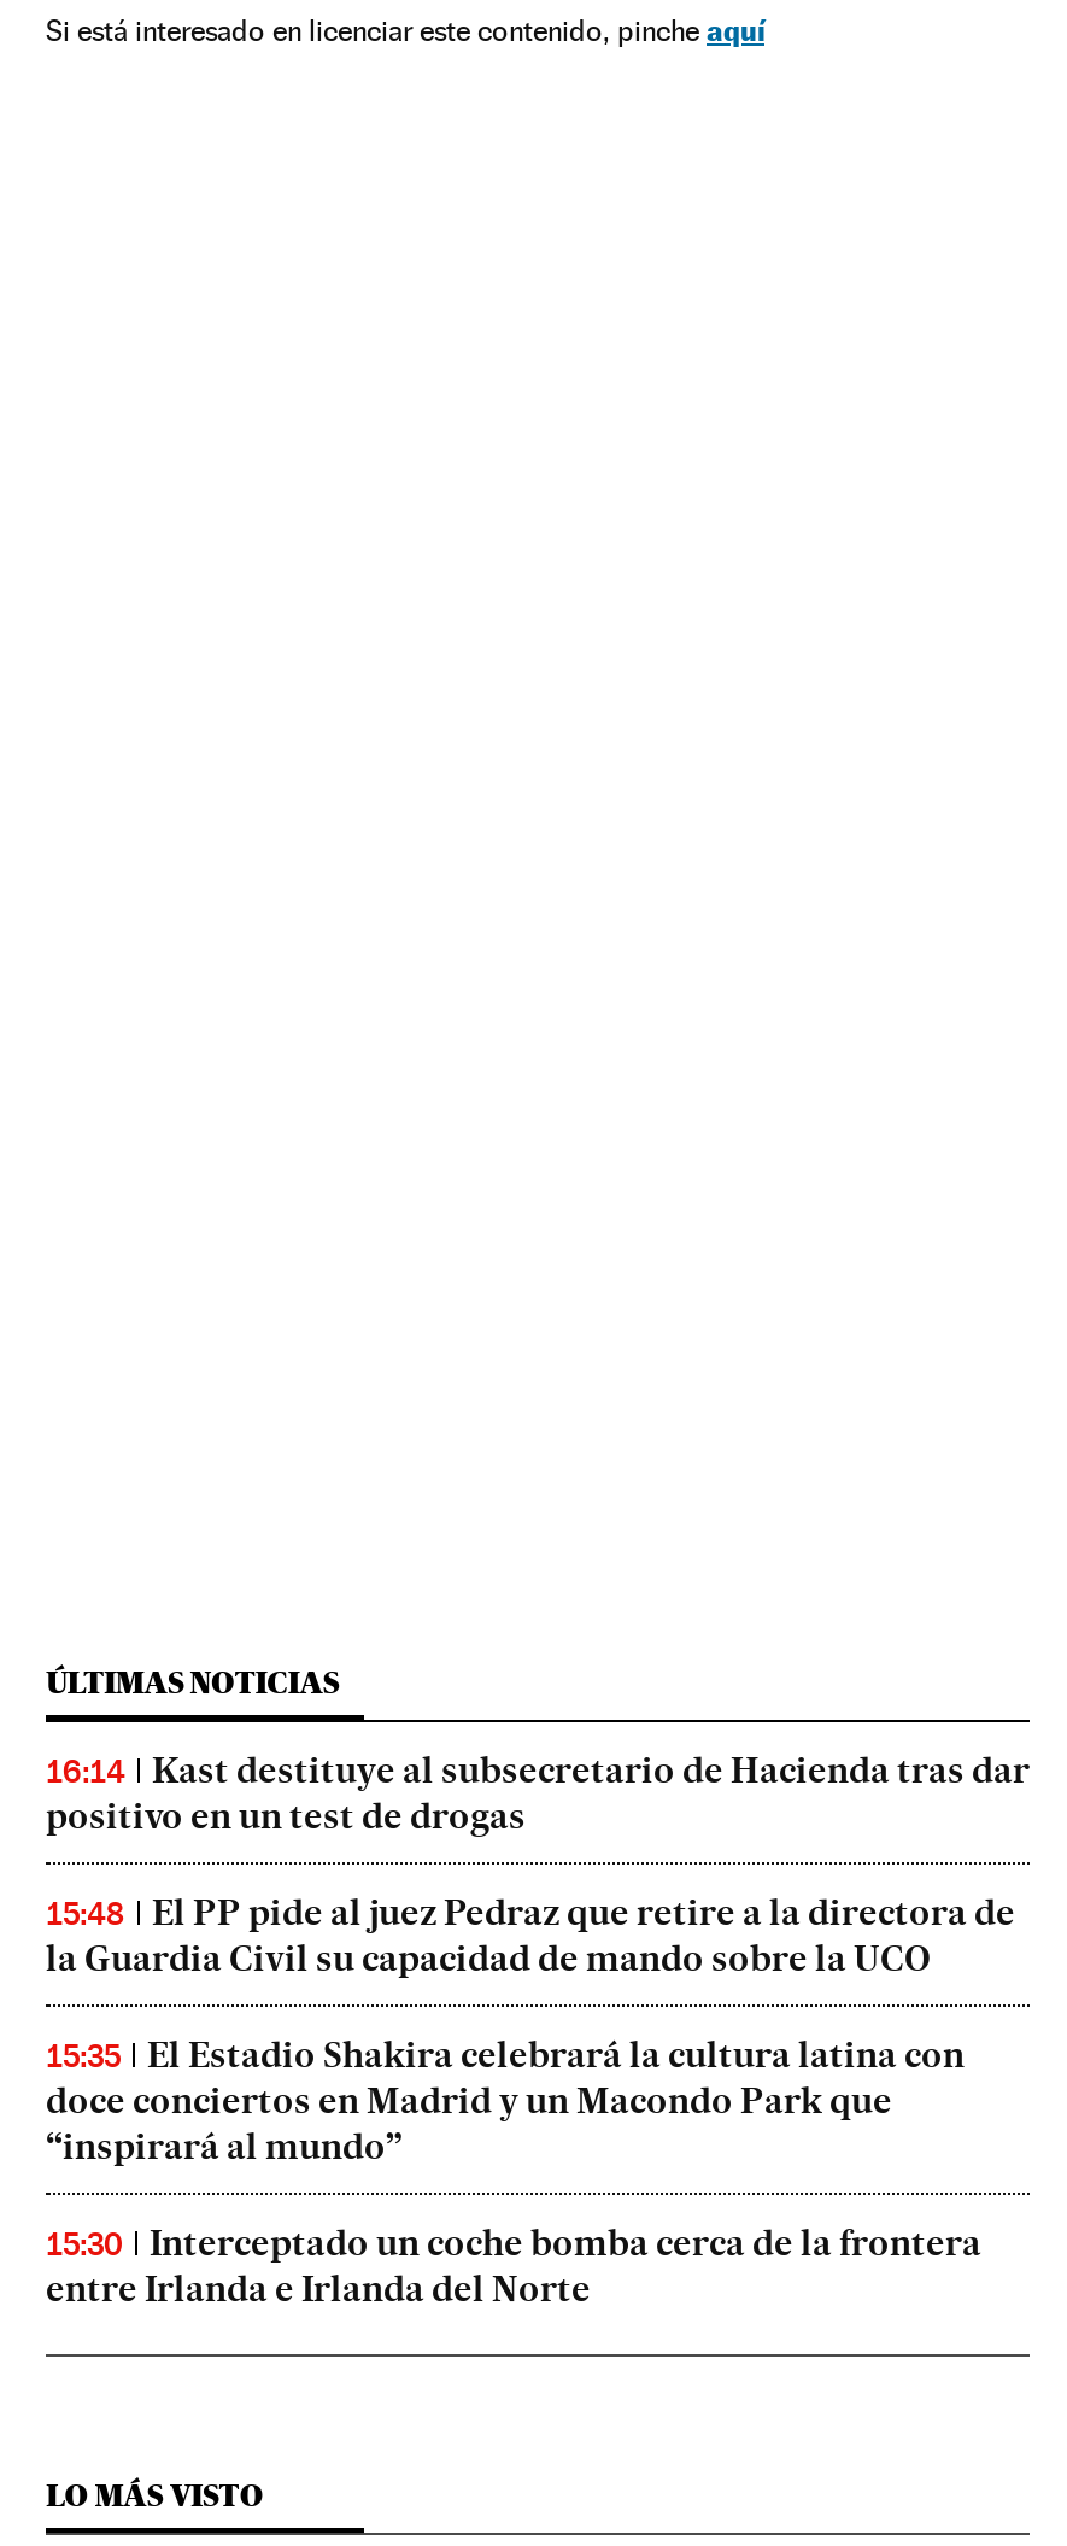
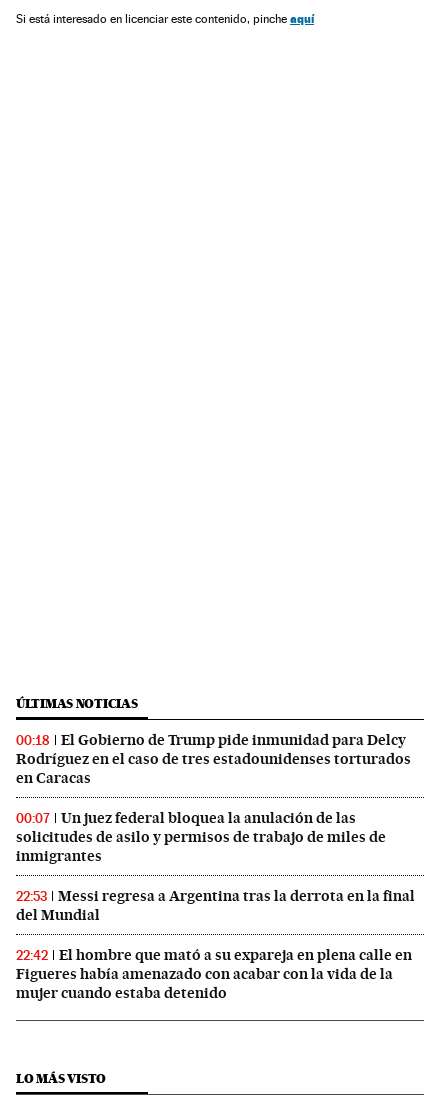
- 16:14
- Kast destituye al subsecretario de Hacienda tras dar
- positivo en un test de drogas
+ 00:18
+ El Gobierno de Trump pide inmunidad para Delcy
+ Rodríguez en el caso de tres estadounidenses torturados
+ en Caracas

- 15:48
- El PP pide al juez Pedraz que retire a la directora de
- la Guardia Civil su capacidad de mando sobre la UCO
+ 00:07
+ Un juez federal bloquea la anulación de las
+ solicitudes de asilo y permisos de trabajo de miles de
+ inmigrantes

- 15:35
- El Estadio Shakira celebrará la cultura latina con
- doce conciertos en Madrid y un Macondo Park que
- “inspirará al mundo”
+ 22:53
+ Messi regresa a Argentina tras la derrota en la final
+ del Mundial

- 15:30
- Interceptado un coche bomba cerca de la frontera
- entre Irlanda e Irlanda del Norte
+ 22:42
+ El hombre que mató a su expareja en plena calle en
+ Figueres había amenazado con acabar con la vida de la
+ mujer cuando estaba detenido
